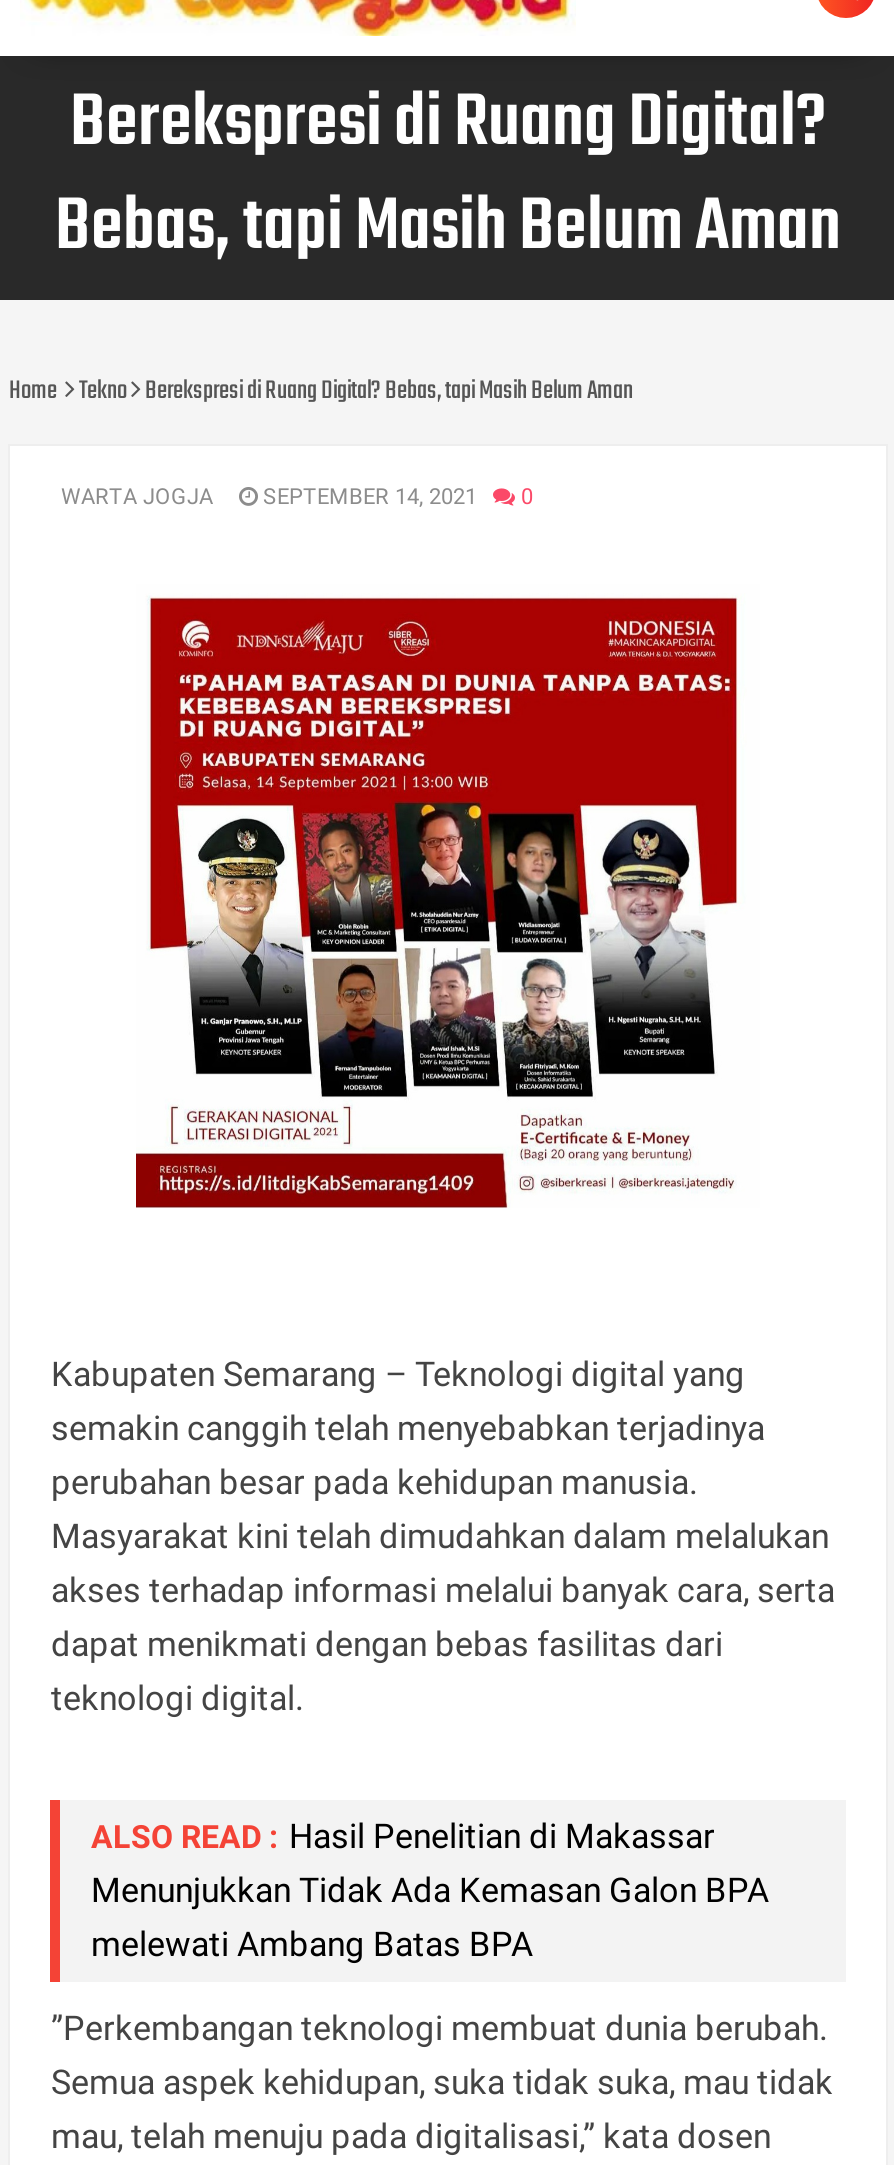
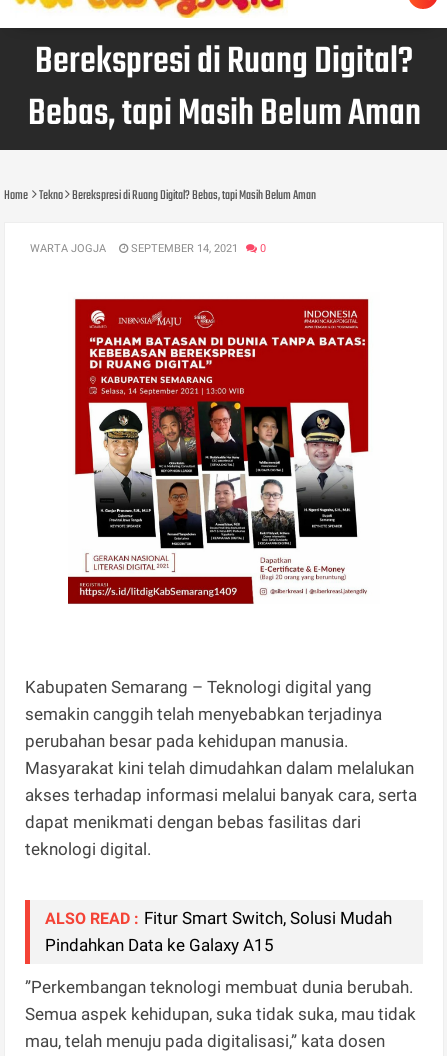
- ALSO READ : Hasil Penelitian di Makassar
- Menunjukkan Tidak Ada Kemasan Galon BPA
- melewati Ambang Batas BPA
+ ALSO READ : Fitur Smart Switch, Solusi Mudah
+ Pindahkan Data ke Galaxy A15
